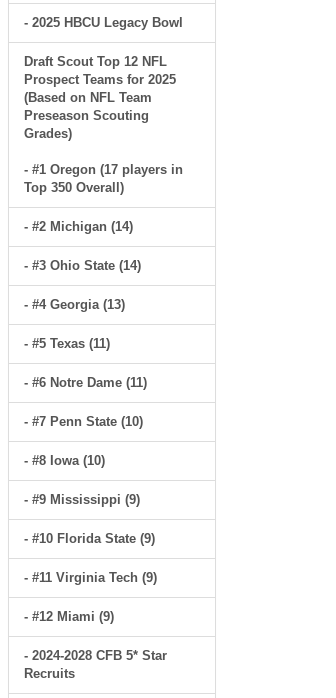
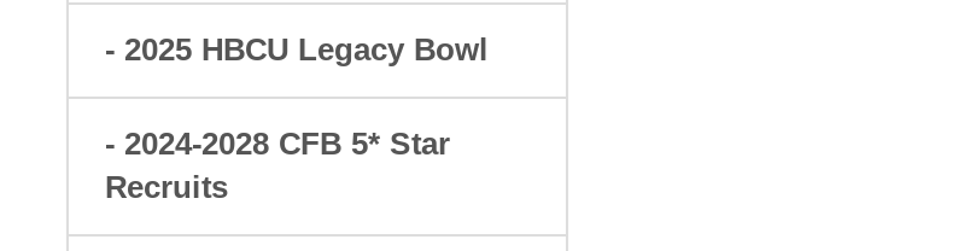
- Draft Scout Top 12 NFL
- Prospect Teams for 2025
- (Based on NFL Team
- Preseason Scouting
- Grades)
- - #1 Oregon (17 players in
- Top 350 Overall)
- - #2 Michigan (14)
- - #3 Ohio State (14)
- - #4 Georgia (13)
- - #5 Texas (11)
- - #6 Notre Dame (11)
- - #7 Penn State (10)
- - #8 Iowa (10)
- - #9 Mississippi (9)
- - #10 Florida State (9)
- - #11 Virginia Tech (9)
- - #12 Miami (9)
